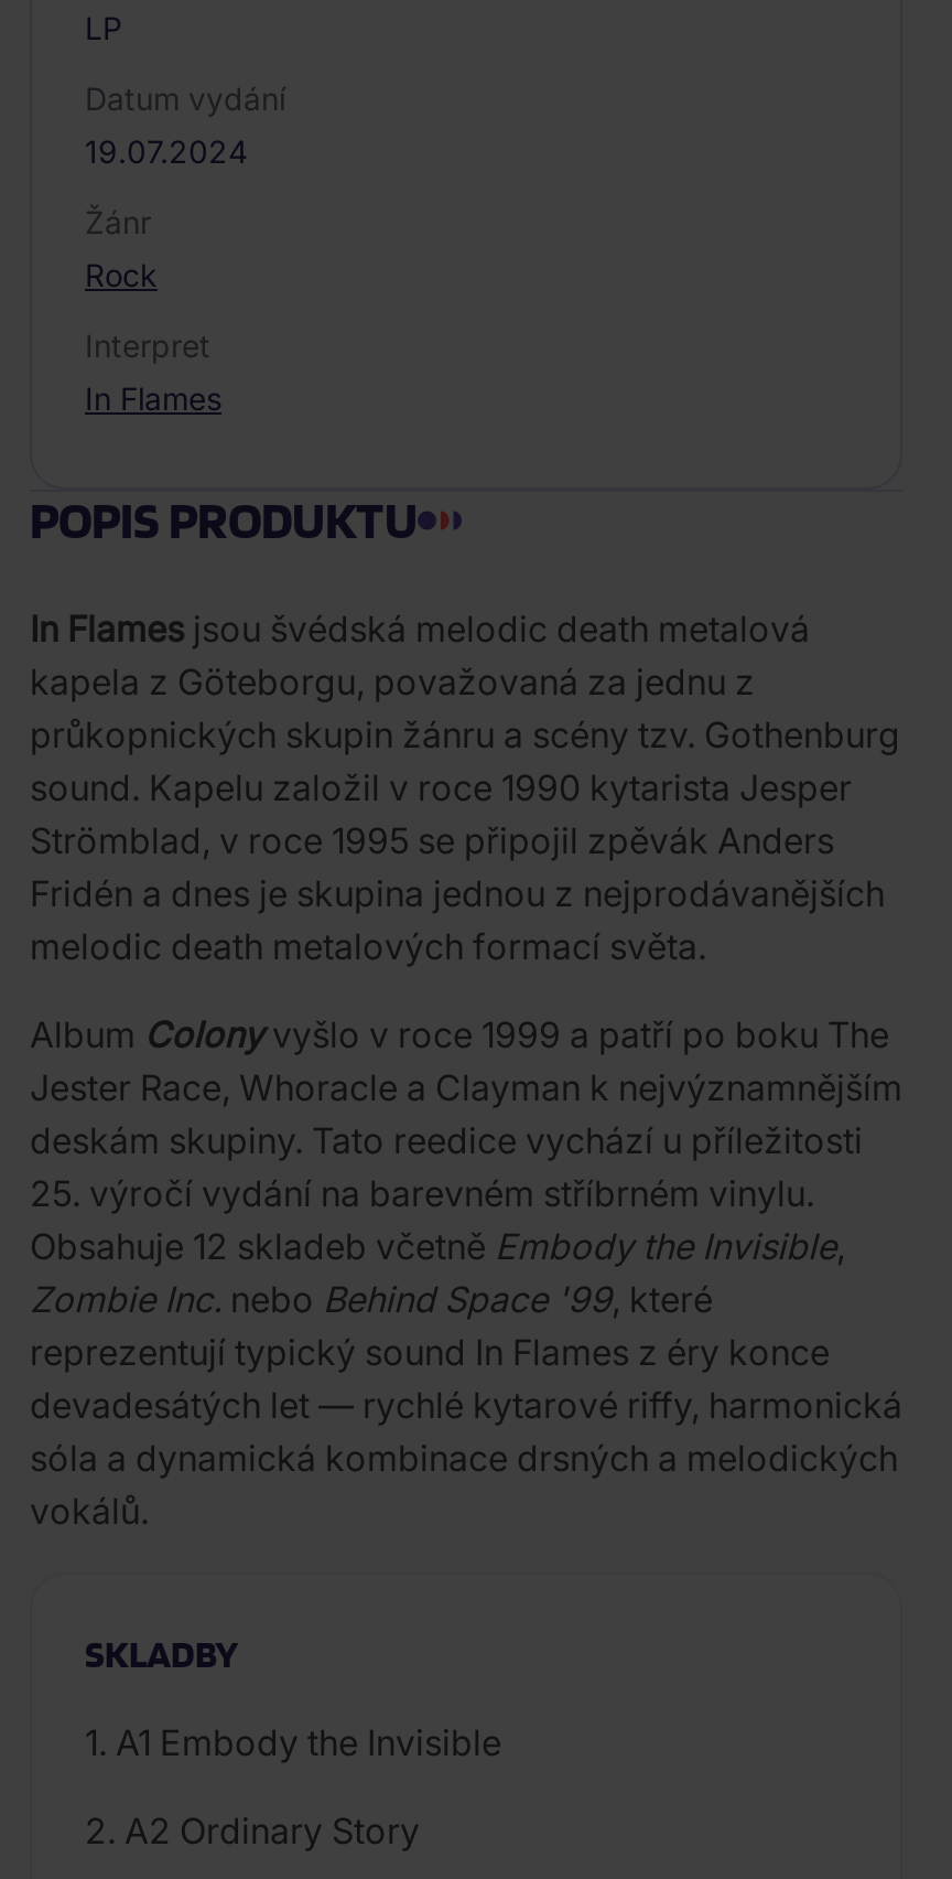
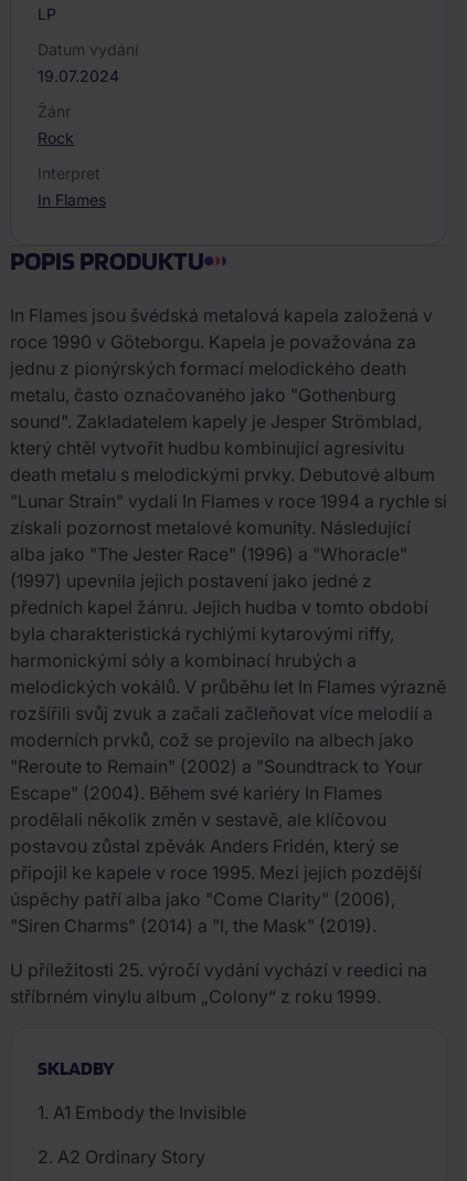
- In Flames jsou švédská melodic death metalová
- kapela z Göteborgu, považovaná za jednu z
- průkopnických skupin žánru a scény tzv. Gothenburg
- sound. Kapelu založil v roce 1990 kytarista Jesper
- Strömblad, v roce 1995 se připojil zpěvák Anders
- Fridén a dnes je skupina jednou z nejprodávanějších
- melodic death metalových formací světa.
+ In Flames jsou švédská metalová kapela založená v
+ roce 1990 v Göteborgu. Kapela je považována za
+ jednu z pionýrských formací melodického death
+ metalu, často označovaného jako "Gothenburg
+ sound". Zakladatelem kapely je Jesper Strömblad,
+ který chtěl vytvořit hudbu kombinující agresivitu
+ death metalu s melodickými prvky. Debutové album
+ "Lunar Strain" vydali In Flames v roce 1994 a rychle si
+ získali pozornost metalové komunity. Následující
+ alba jako "The Jester Race" (1996) a "Whoracle"
+ (1997) upevnila jejich postavení jako jedné z
+ předních kapel žánru. Jejich hudba v tomto období
+ byla charakteristická rychlými kytarovými riffy,
+ harmonickými sóly a kombinací hrubých a
+ melodických vokálů. V průběhu let In Flames výrazně
+ rozšířili svůj zvuk a začali začleňovat více melodií a
+ moderních prvků, což se projevilo na albech jako
+ "Reroute to Remain" (2002) a "Soundtrack to Your
+ Escape" (2004). Během své kariéry In Flames
+ prodělali několik změn v sestavě, ale klíčovou
+ postavou zůstal zpěvák Anders Fridén, který se
+ připojil ke kapele v roce 1995. Mezi jejich pozdější
+ úspěchy patří alba jako "Come Clarity" (2006),
+ "Siren Charms" (2014) a "I, the Mask" (2019).

- Album Colonyvyšlo v roce 1999 a patří po boku The
- Jester Race, Whoracle a Clayman k nejvýznamnějším
- deskám skupiny. Tato reedice vychází u příležitosti
- 25. výročí vydání na barevném stříbrném vinylu.
- Obsahuje 12 skladeb včetně Embody the Invisible,
- Zombie Inc. nebo Behind Space '99, které
- reprezentují typický sound In Flames z éry konce
- devadesátých let — rychlé kytarové riffy, harmonická
- sóla a dynamická kombinace drsných a melodických
- vokálů.
+ U příležitosti 25. výročí vydání vychází v reedici na
+ stříbrném vinylu album „Colony“ z roku 1999.
